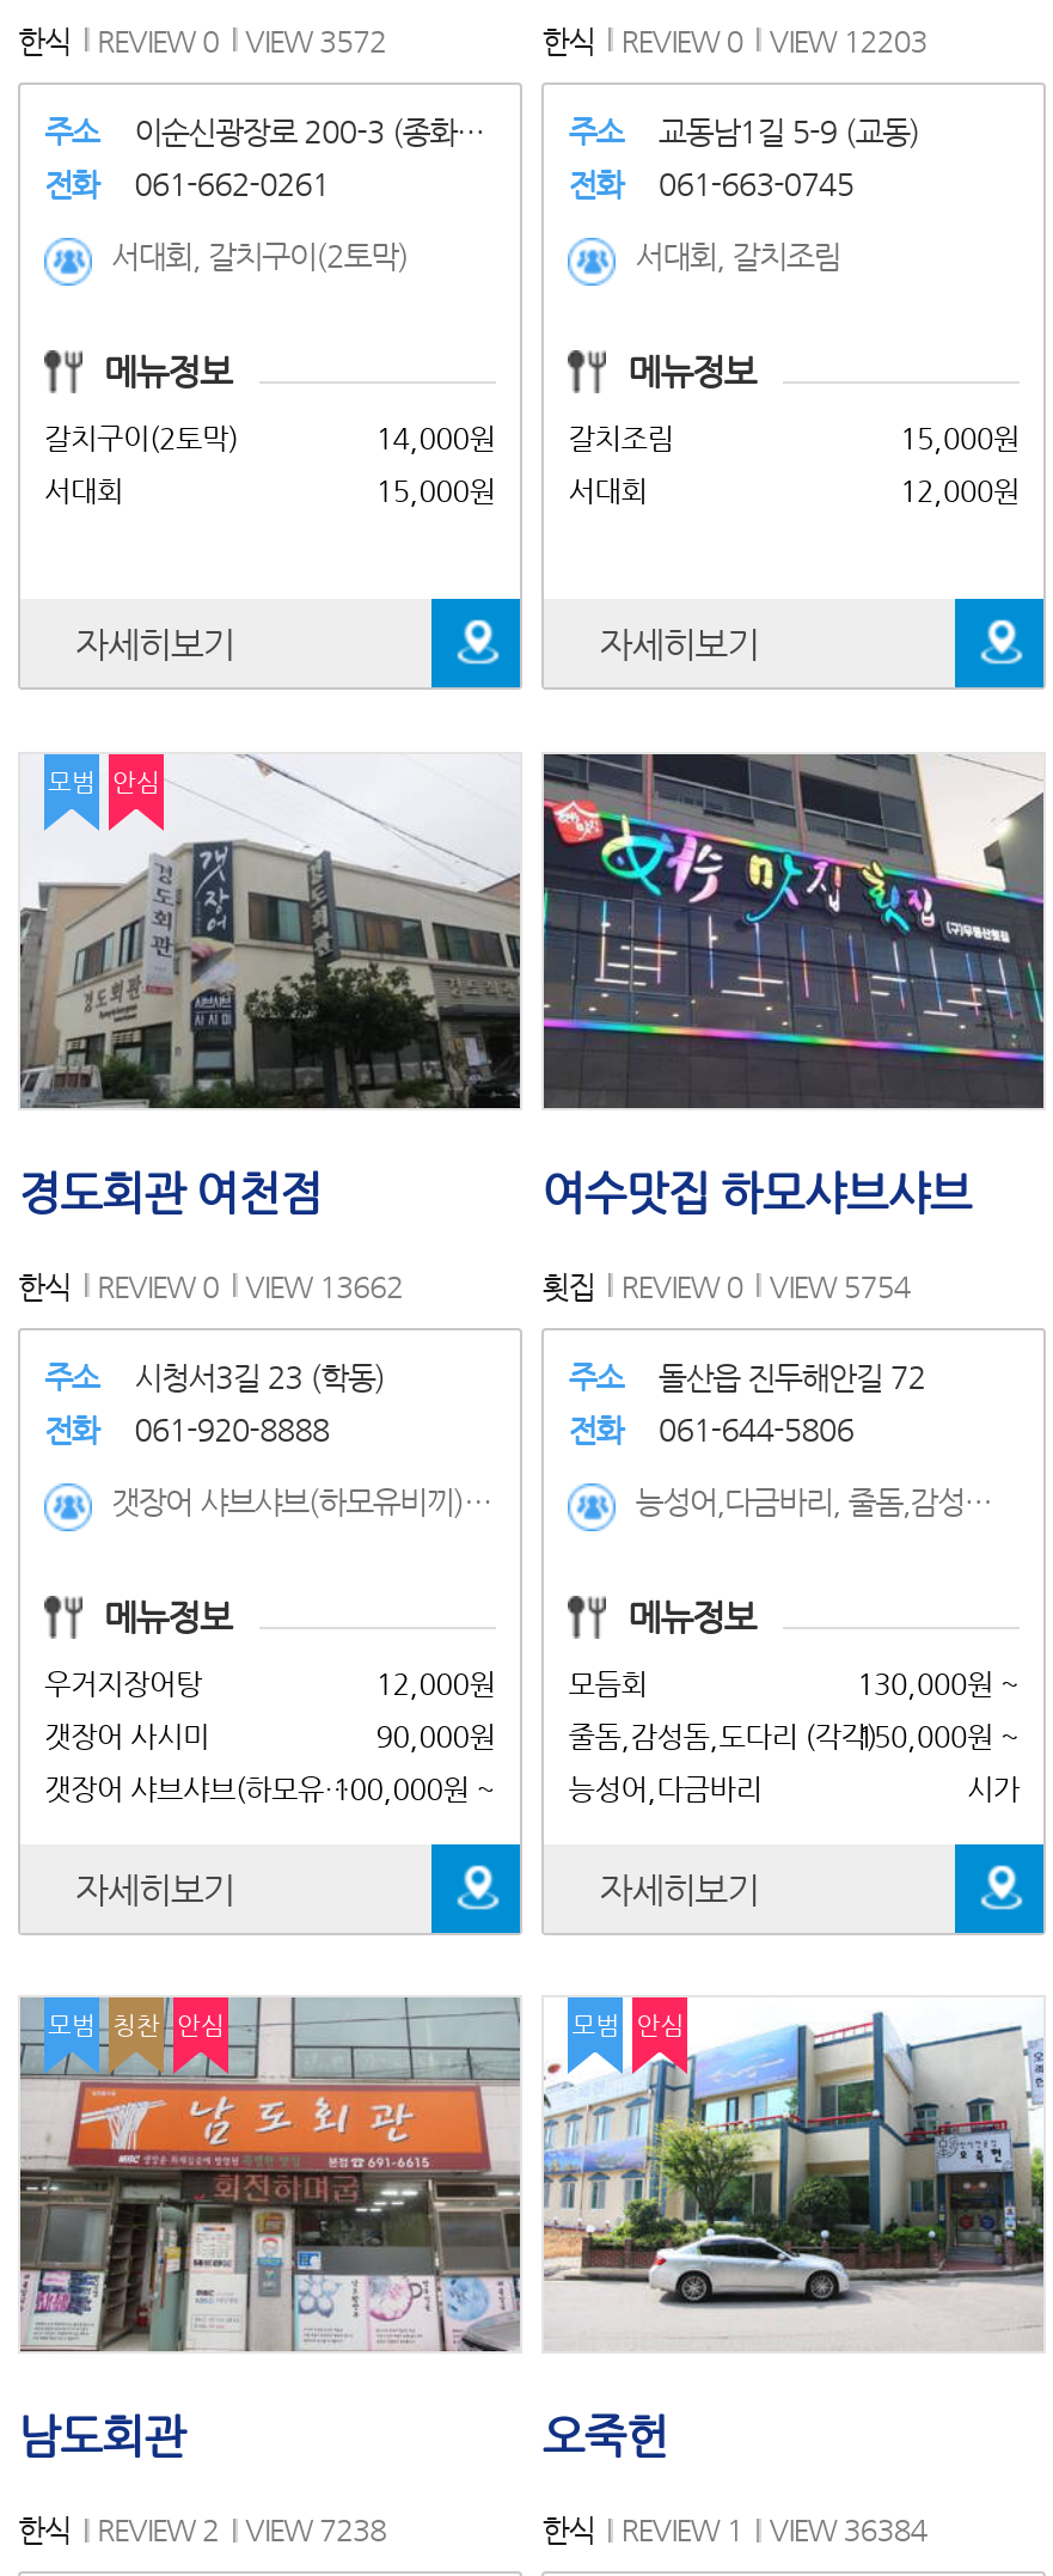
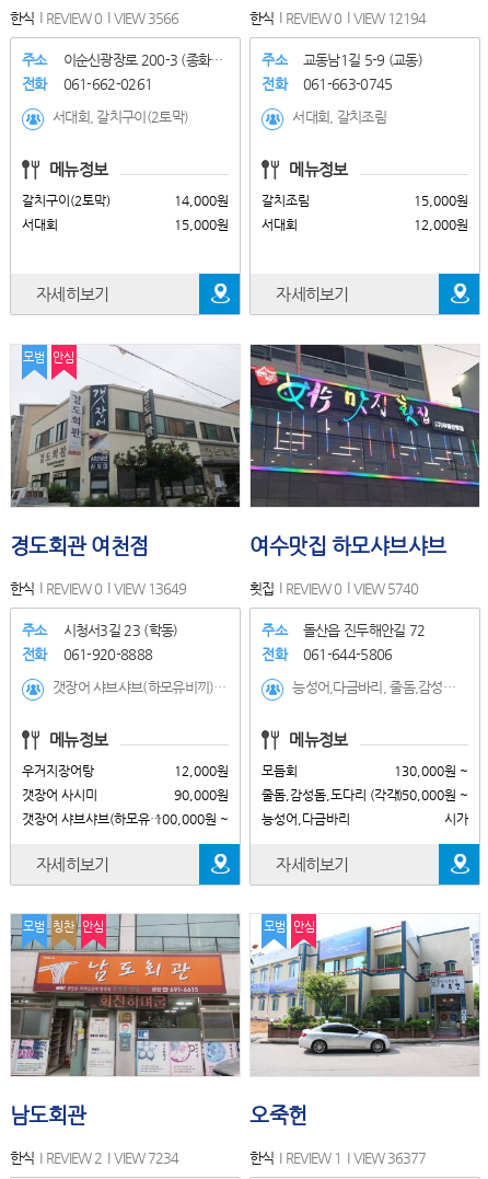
- 한식 REVIEW 0 VIEW 3572
+ 한식 REVIEW 0 VIEW 3566

- 한식 REVIEW 0 VIEW 12203
+ 한식 REVIEW 0 VIEW 12194

- 한식 REVIEW 0 VIEW 13662
+ 한식 REVIEW 0 VIEW 13649

- 횟집 REVIEW 0 VIEW 5754
+ 횟집 REVIEW 0 VIEW 5740

- 한식 REVIEW 2 VIEW 7238
+ 한식 REVIEW 2 VIEW 7234

- 한식 REVIEW 1 VIEW 36384
+ 한식 REVIEW 1 VIEW 36377
